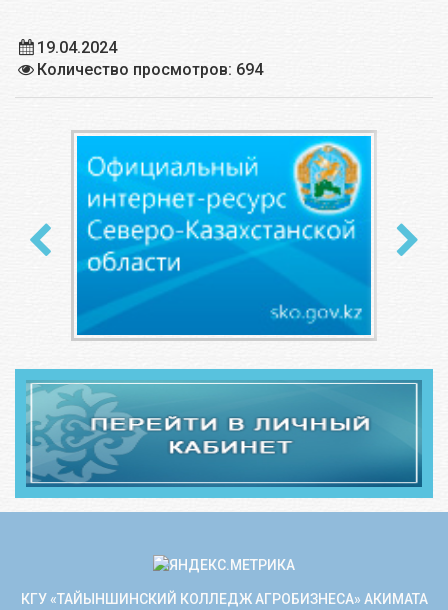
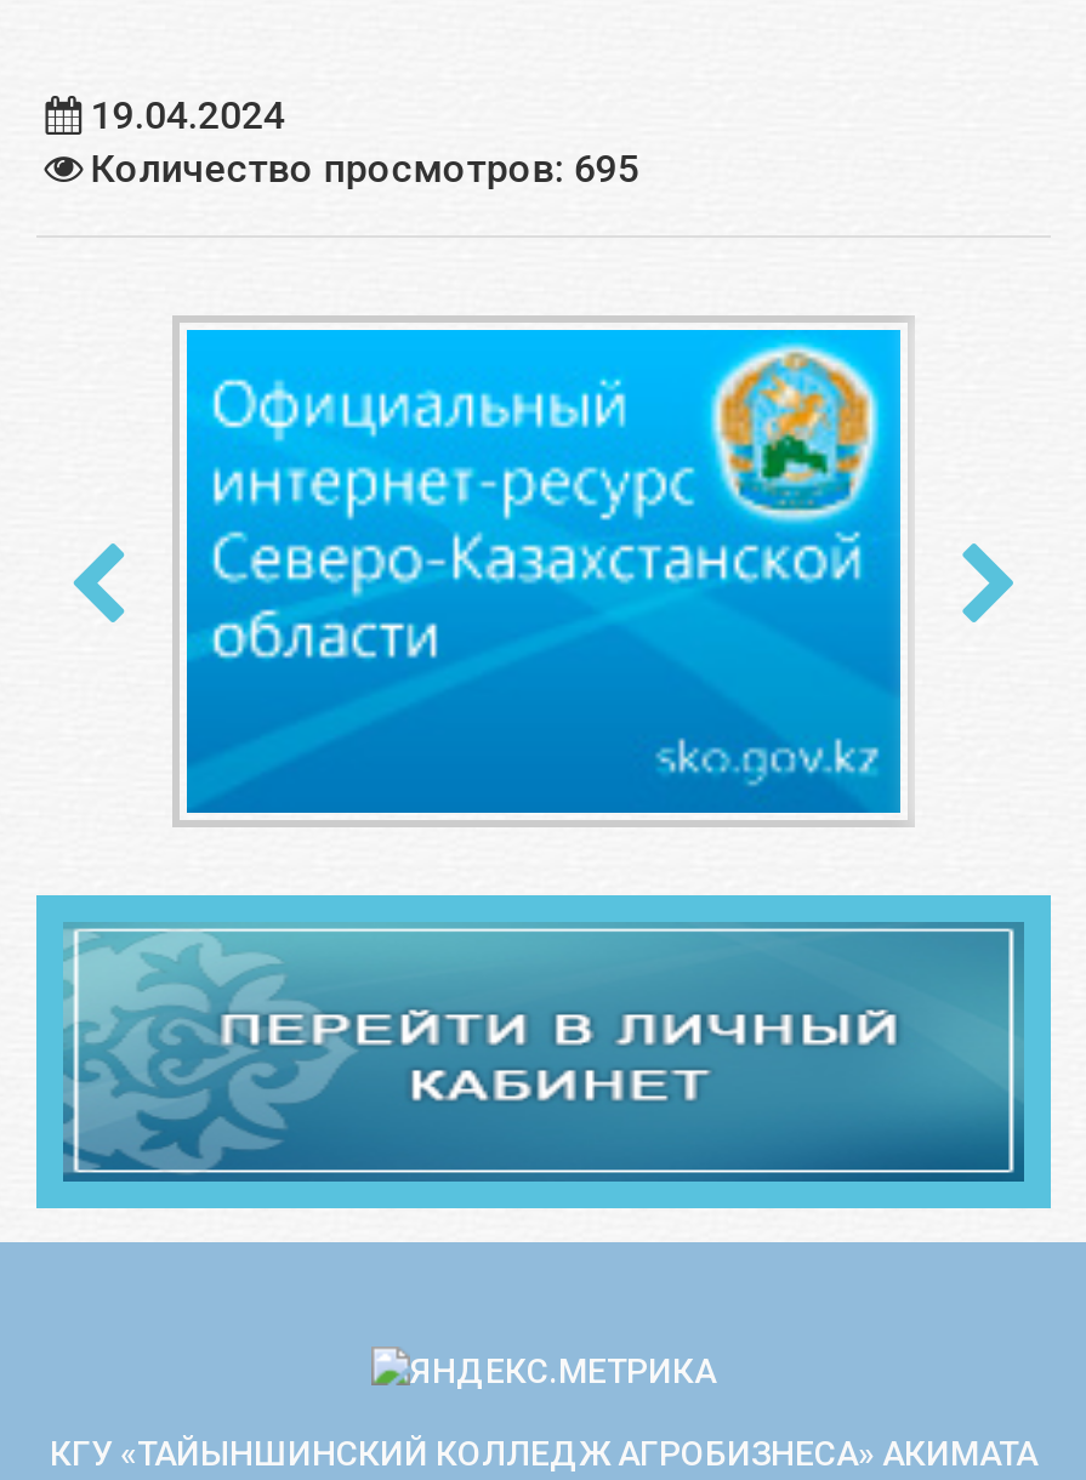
- Количество просмотров: 694
+ Количество просмотров: 695
